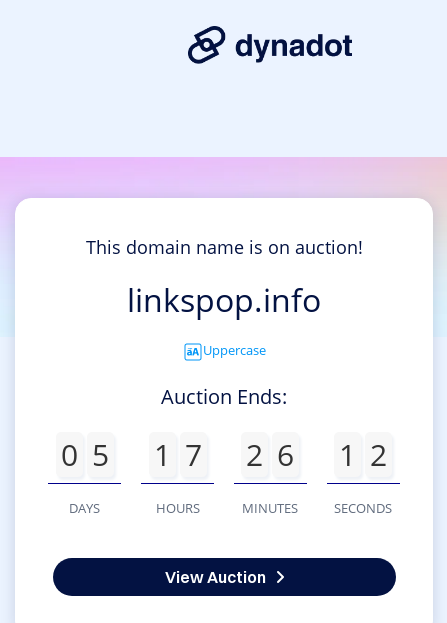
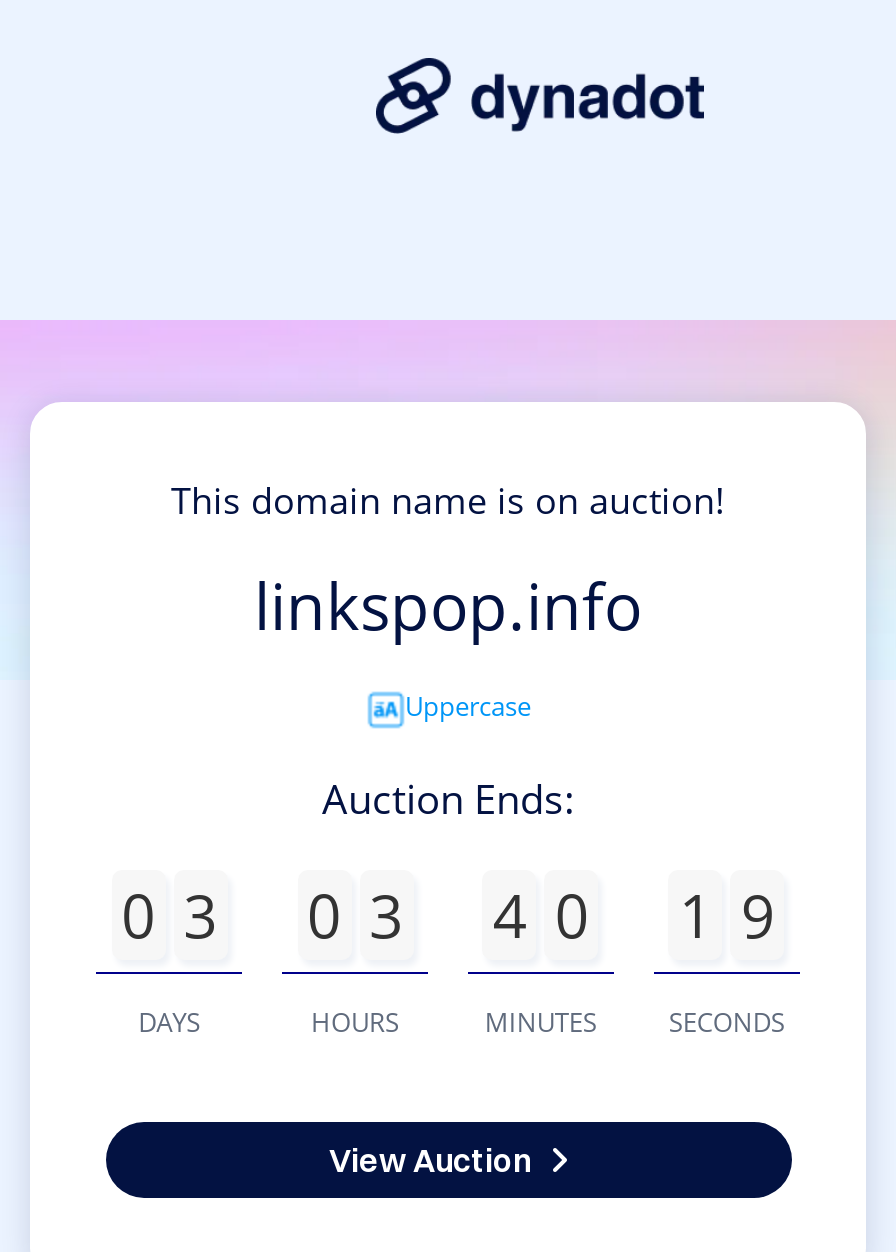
- 0 5
+ 0 3

- 1 7
+ 0 3

- 2 6
+ 4 0

- 1 2
+ 1 9
